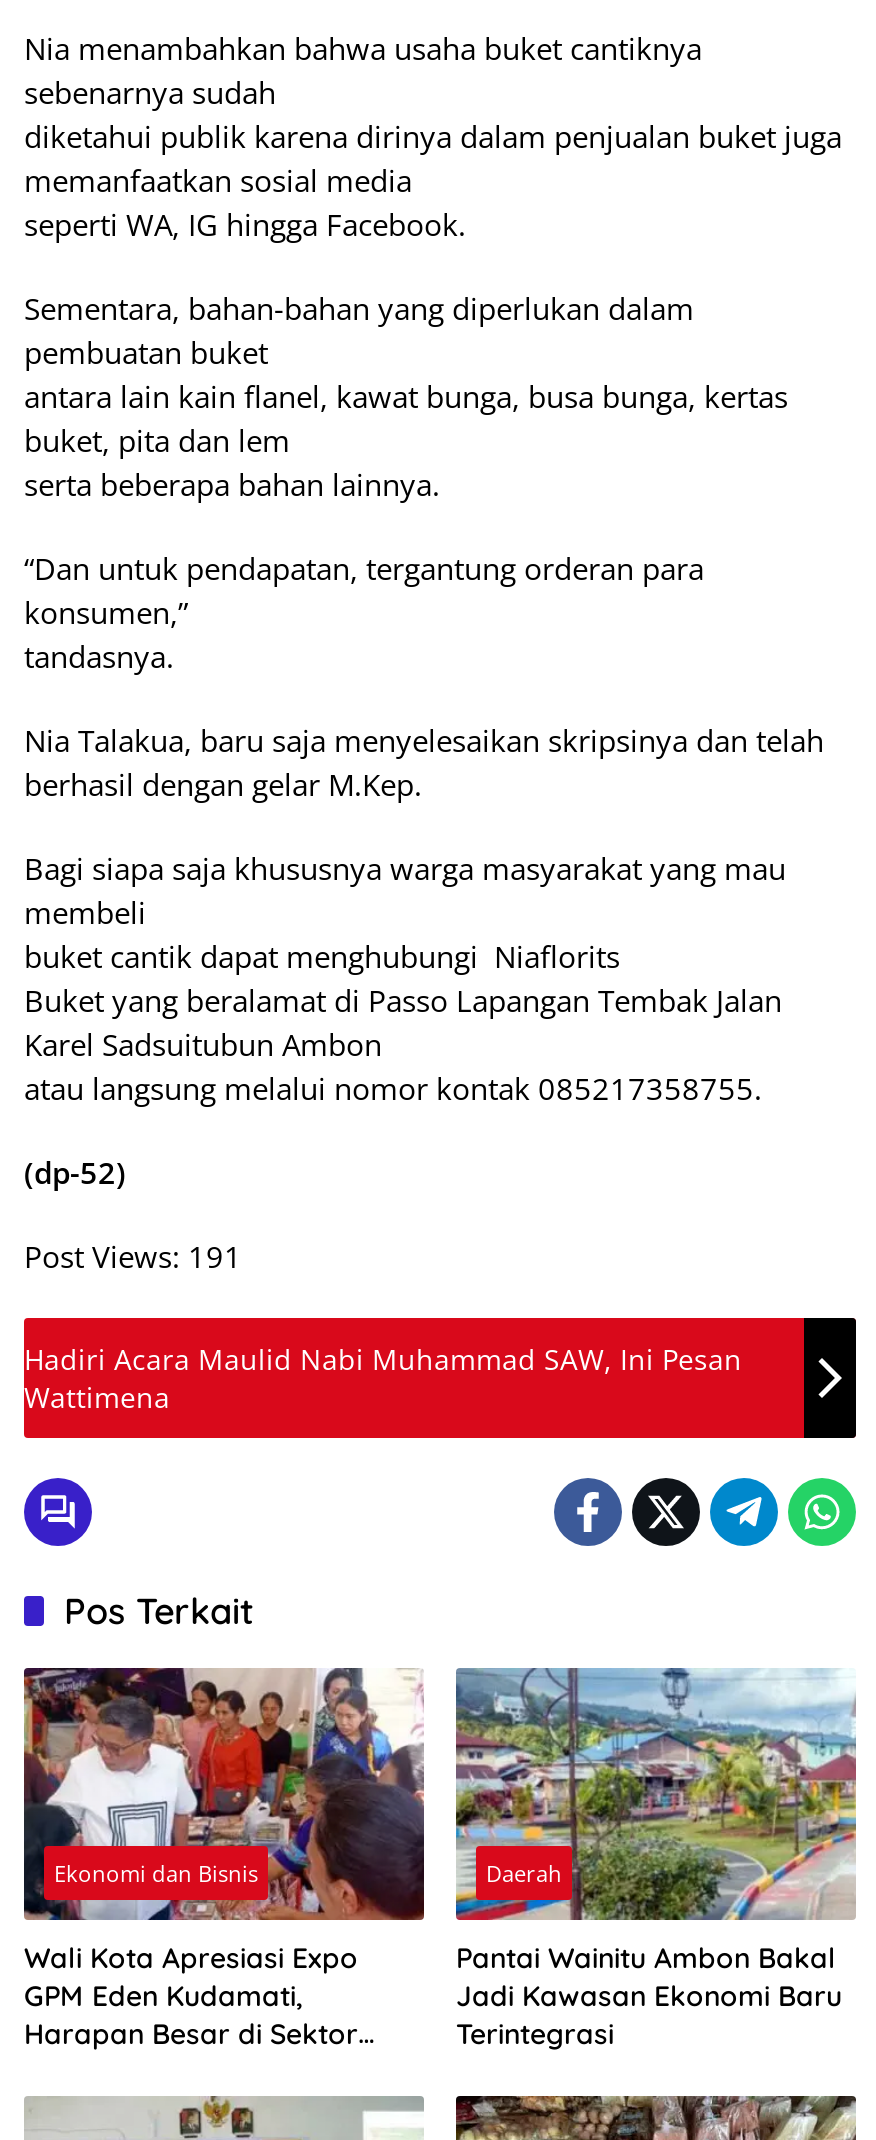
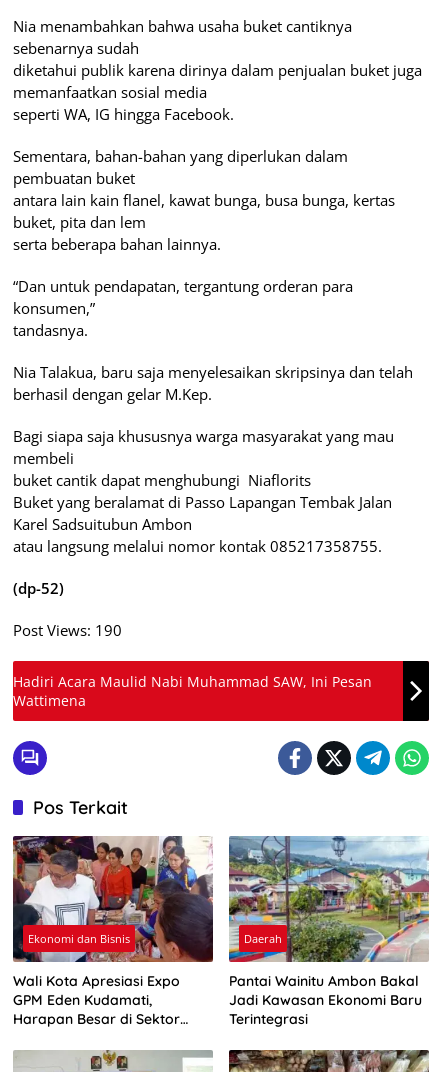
- Post Views: 191
+ Post Views: 190
